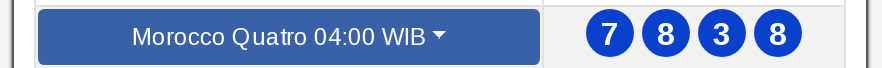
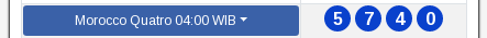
- 8
- 3
- 8
+ 4
+ 0

+ 5
